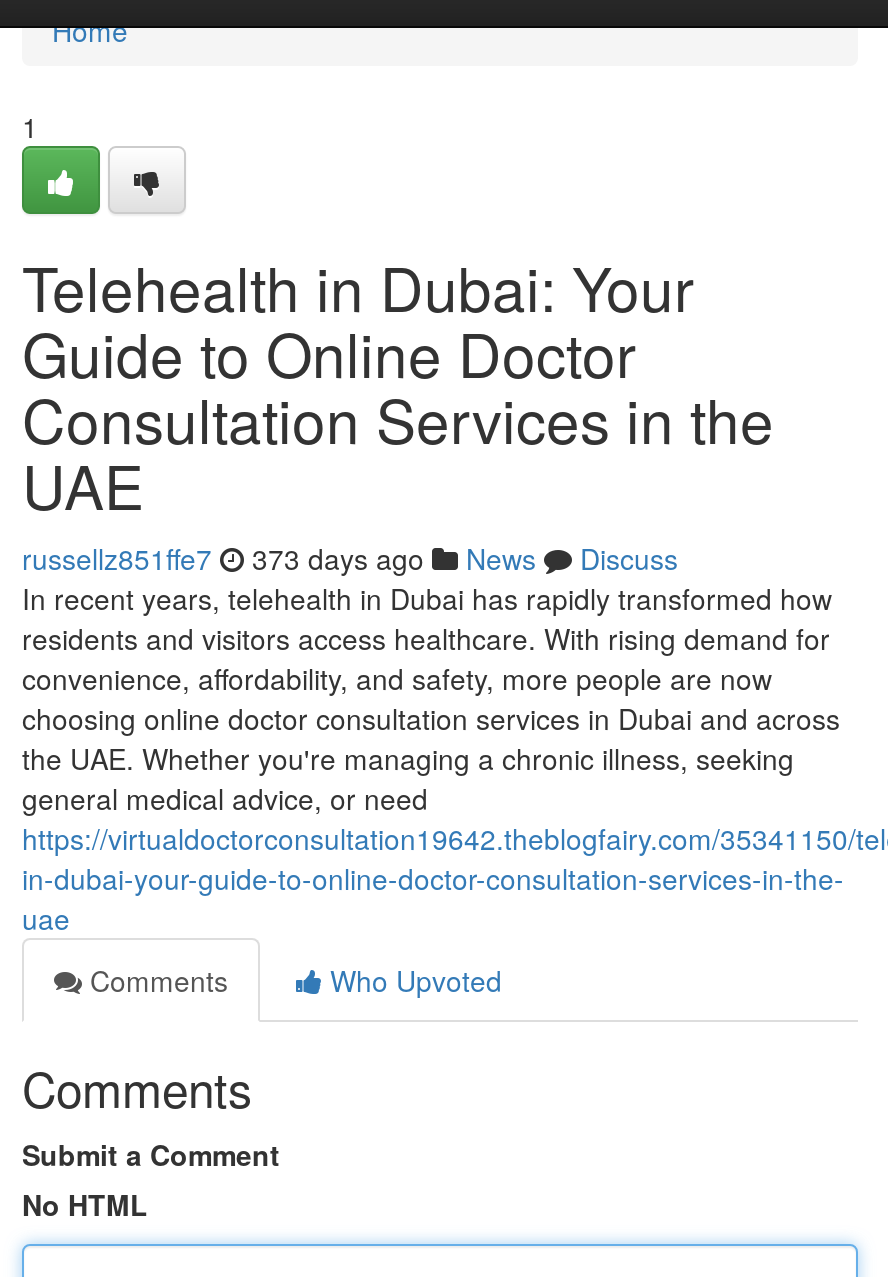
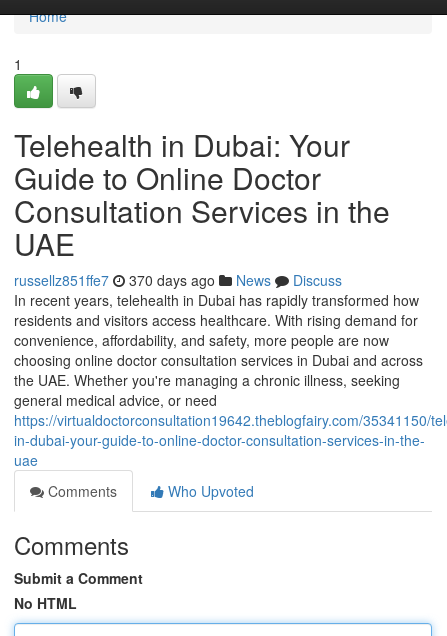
- russellz851ffe7 373 days ago News Discuss
+ russellz851ffe7 370 days ago News Discuss
